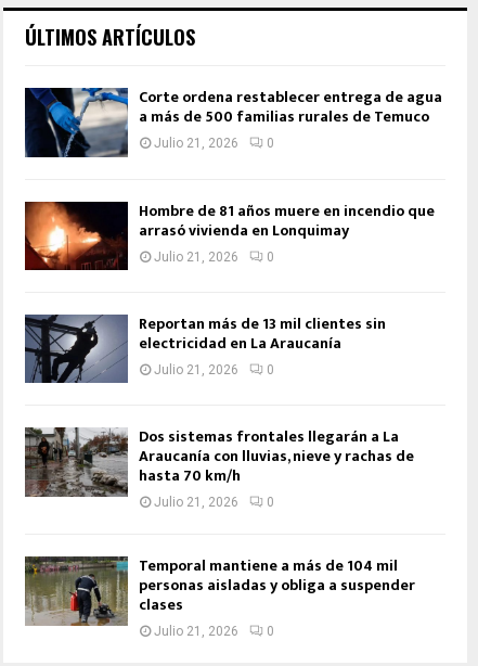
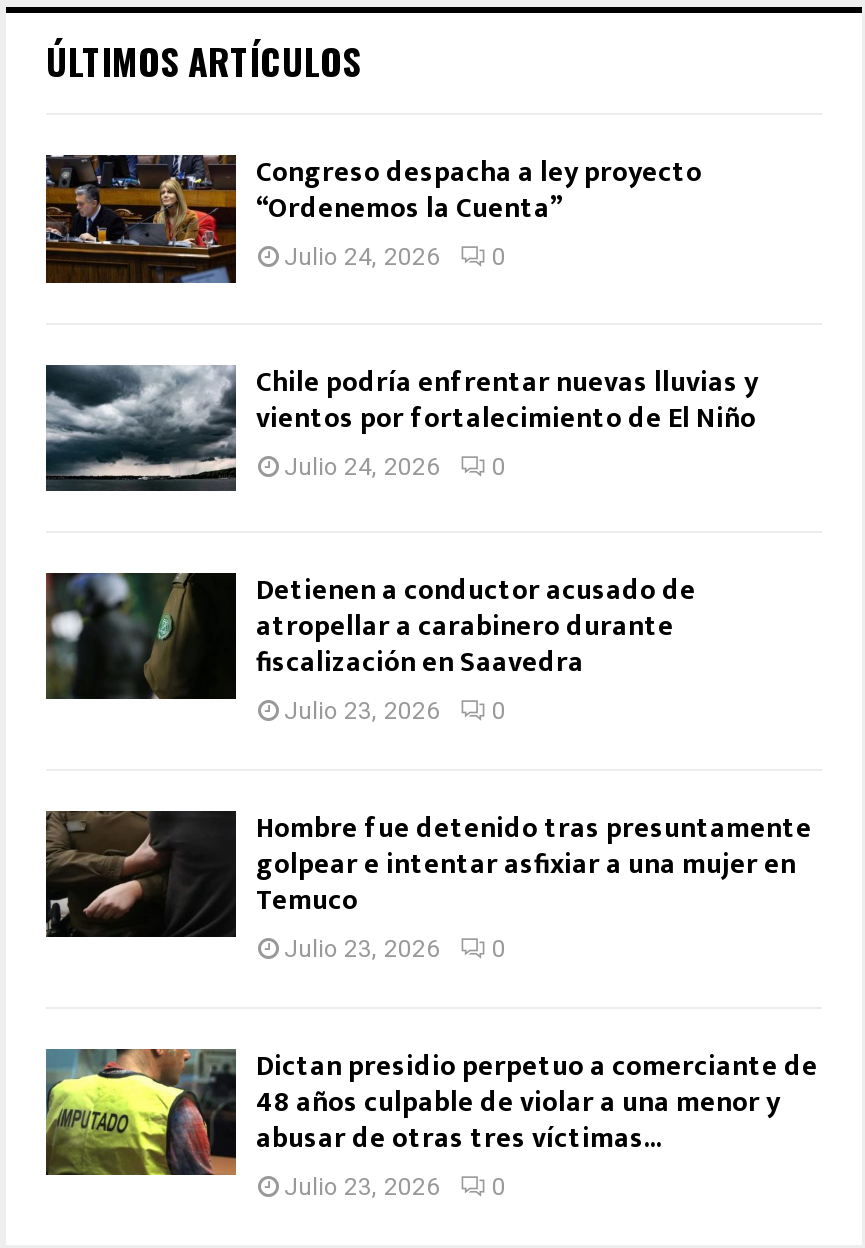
- [image]
- Corte ordena restablecer entrega de agua
- a más de 500 familias rurales de Temuco
- Julio 21, 2026
+ [image]
+ Congreso despacha a ley proyecto
+ “Ordenemos la Cuenta”
+ Julio 24, 2026

- [image]
- Hombre de 81 años muere en incendio que
- arrasó vivienda en Lonquimay
- Julio 21, 2026
+ [image]
+ Chile podría enfrentar nuevas lluvias y
+ vientos por fortalecimiento de El Niño
+ Julio 24, 2026

- [image]
- Reportan más de 13 mil clientes sin
- electricidad en La Araucanía
- Julio 21, 2026
+ [image]
+ Detienen a conductor acusado de
+ atropellar a carabinero durante
+ fiscalización en Saavedra
+ Julio 23, 2026

- [image]
- Dos sistemas frontales llegarán a La
- Araucanía con lluvias, nieve y rachas de
- hasta 70 km/h
- Julio 21, 2026
+ [image]
+ Hombre fue detenido tras presuntamente
+ golpear e intentar asfixiar a una mujer en
+ Temuco
+ Julio 23, 2026

- [image]
- Temporal mantiene a más de 104 mil
- personas aisladas y obliga a suspender
- clases
- Julio 21, 2026
+ [image]
+ Dictan presidio perpetuo a comerciante de
+ 48 años culpable de violar a una menor y
+ abusar de otras tres víctimas...
+ Julio 23, 2026
